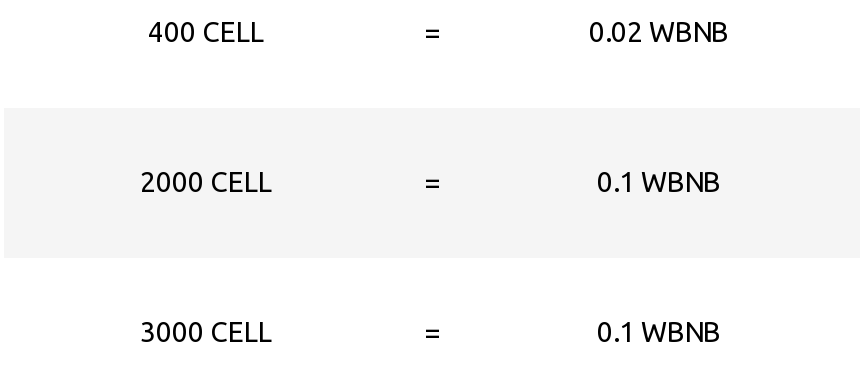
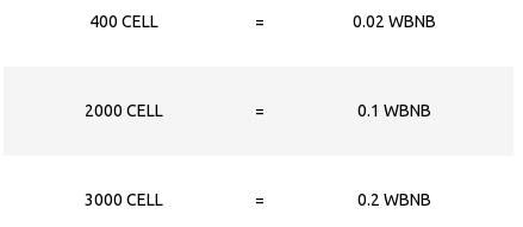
- 0.1 WBNB
+ 0.2 WBNB
